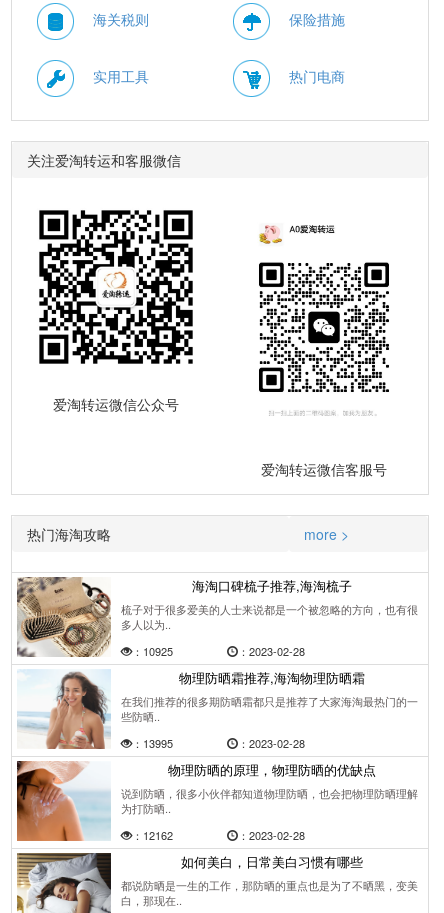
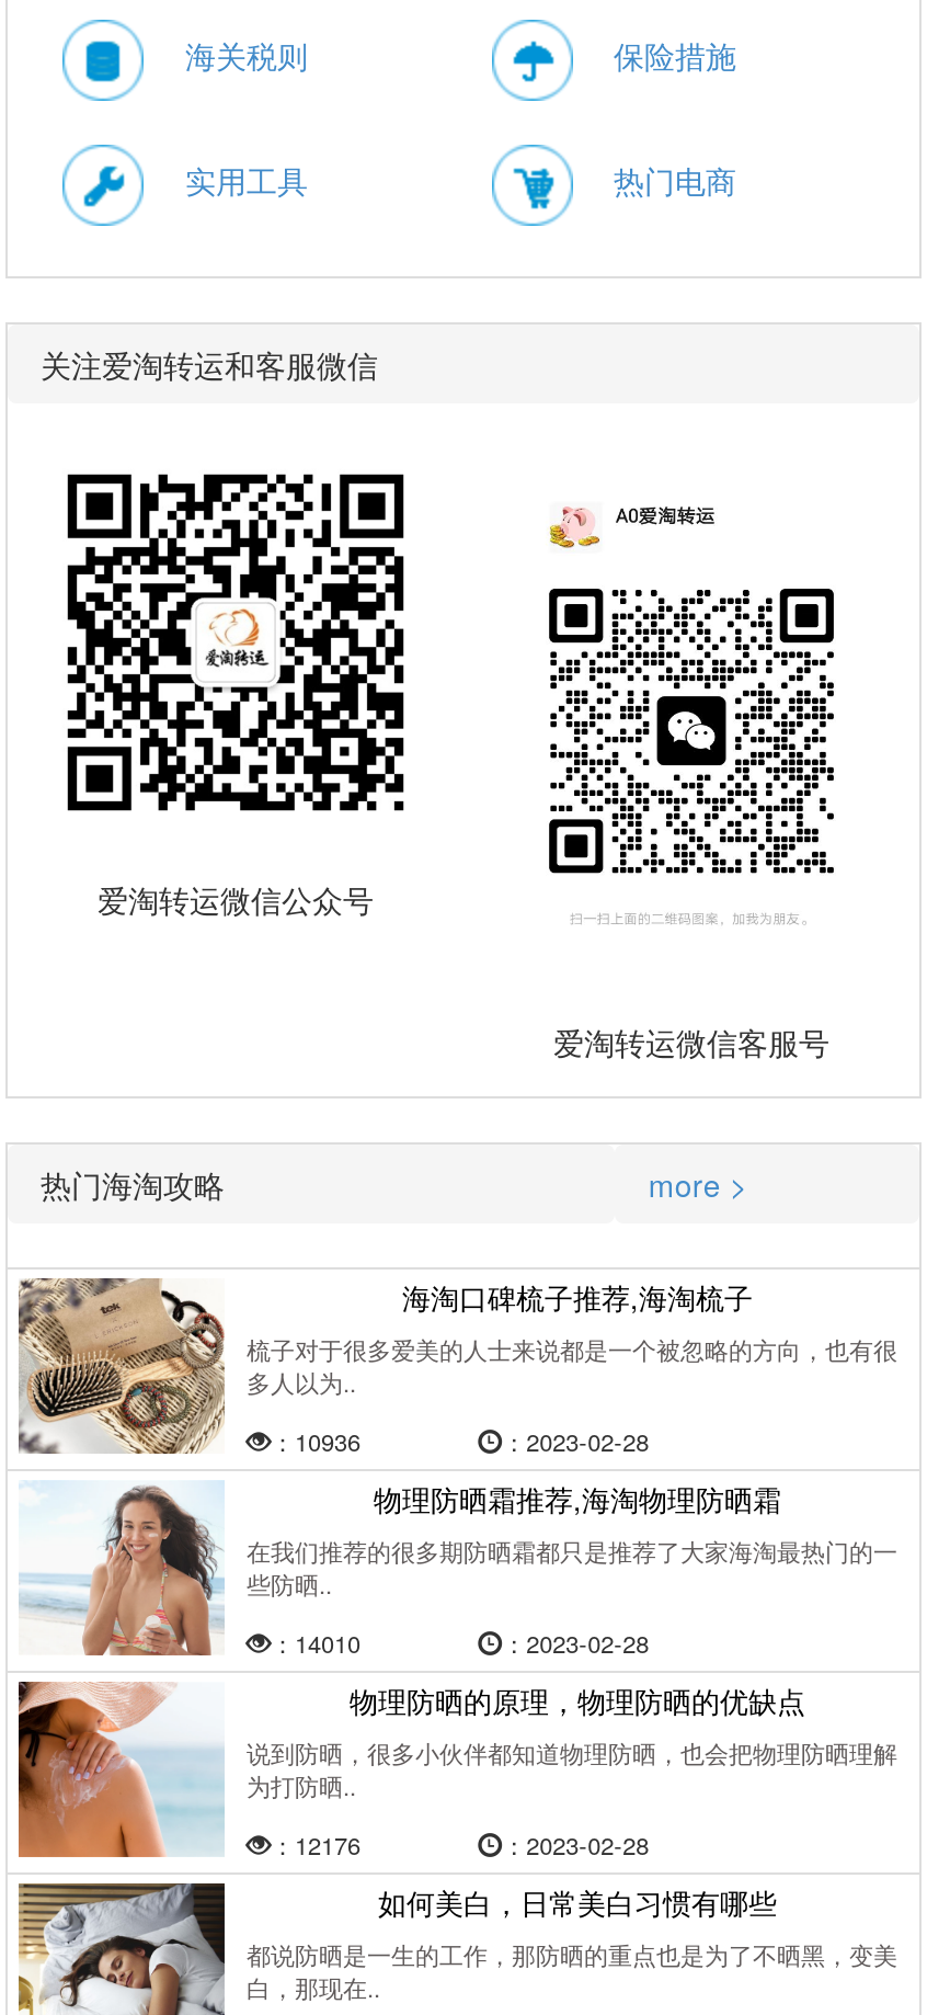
- ：10925
+ ：10936

- ：13995
+ ：14010

- ：12162
+ ：12176
